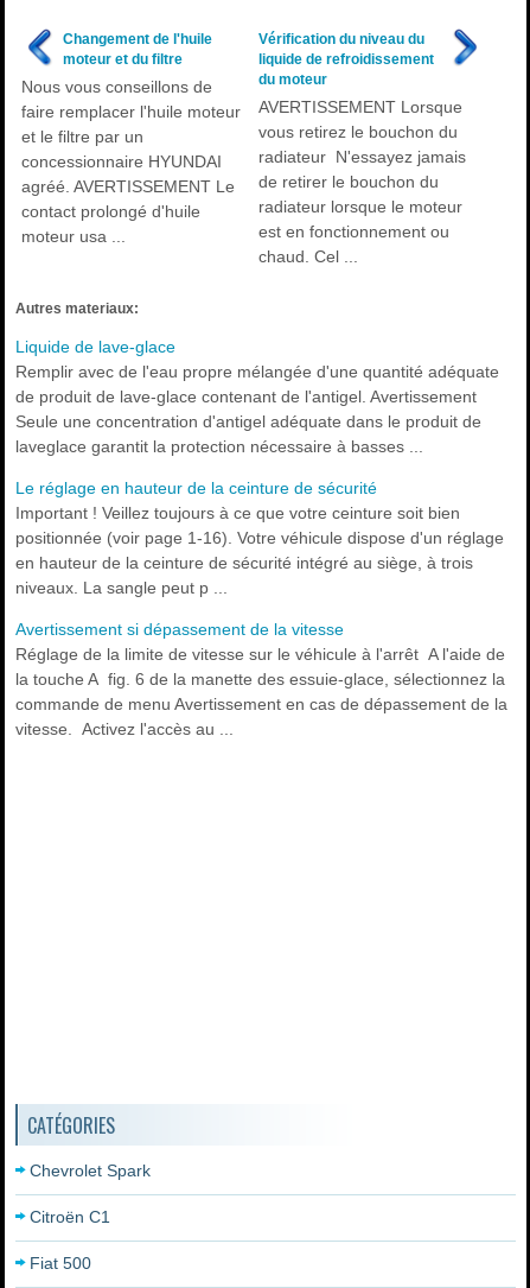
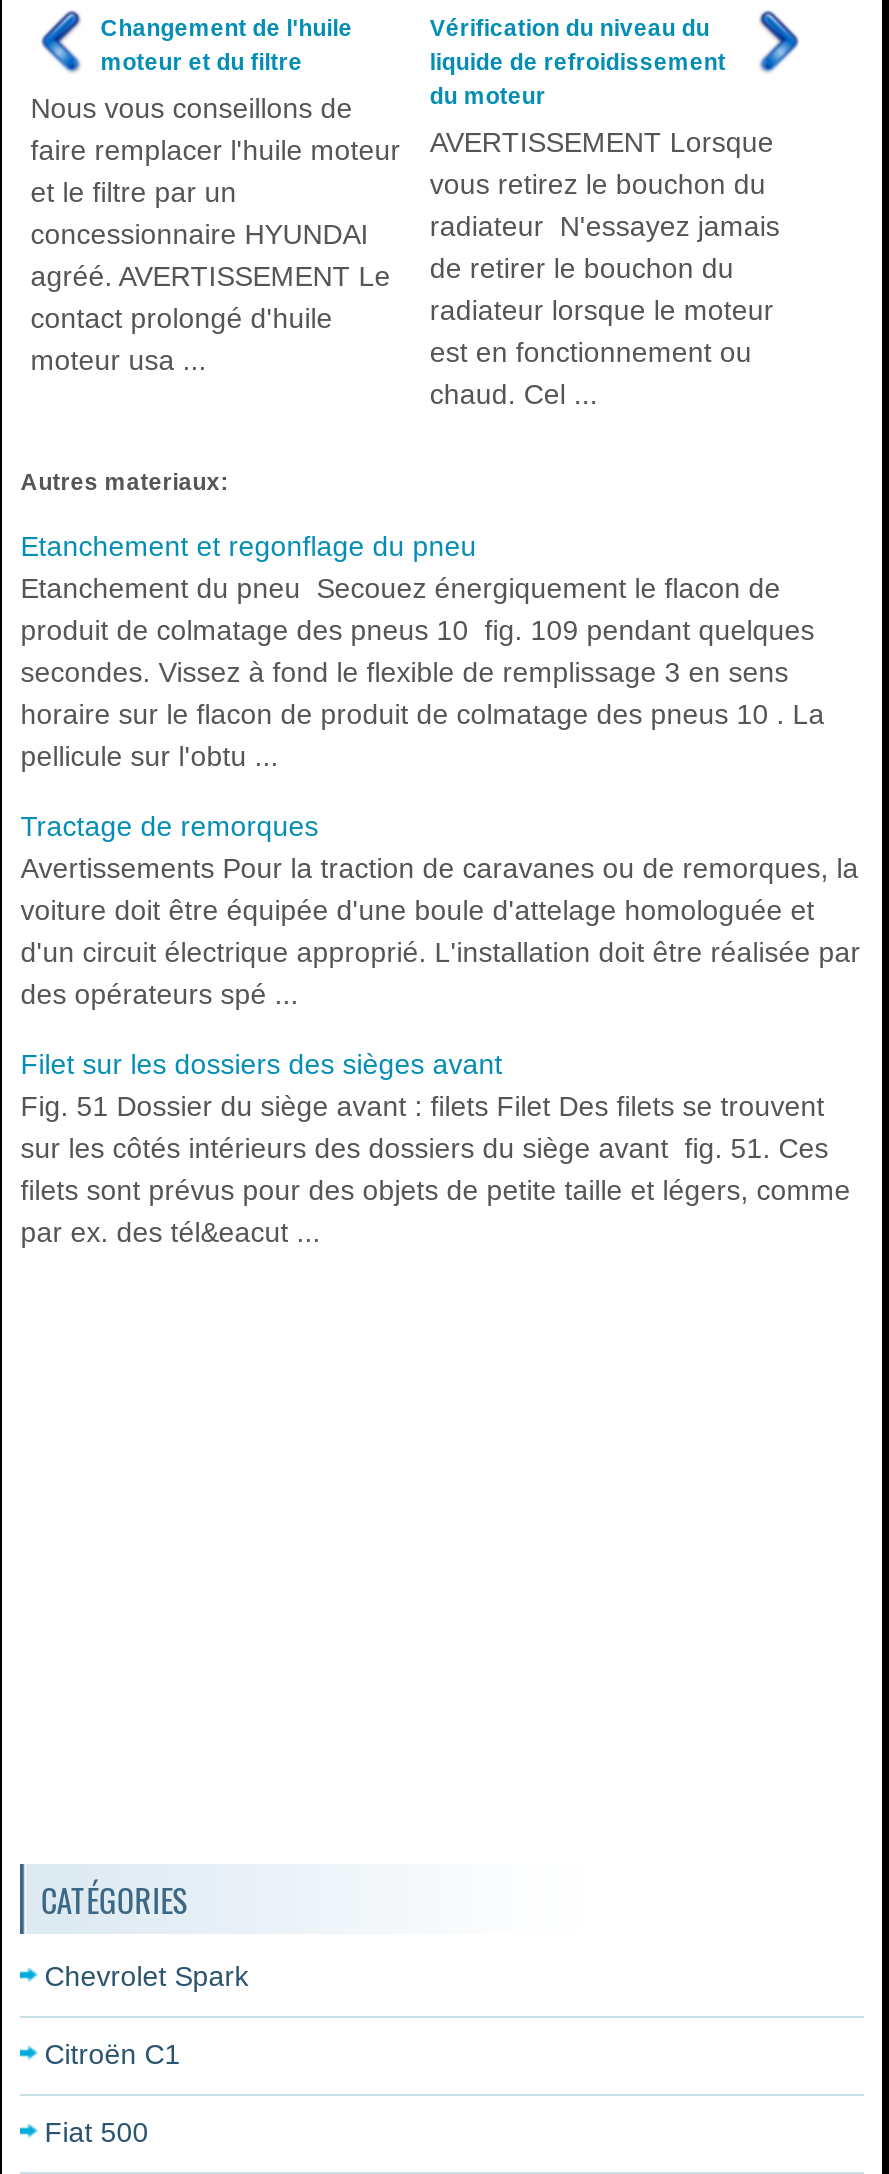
- Liquide de lave-glace
- Remplir avec de l'eau propre mélangée d'une quantité adéquate
- de produit de lave-glace contenant de l'antigel. Avertissement
- Seule une concentration d'antigel adéquate dans le produit de
- laveglace garantit la protection nécessaire à basses ...
+ Etanchement et regonflage du pneu
+ Etanchement du pneu Secouez énergiquement le flacon de
+ produit de colmatage des pneus 10 fig. 109 pendant quelques
+ secondes. Vissez à fond le flexible de remplissage 3 en sens
+ horaire sur le flacon de produit de colmatage des pneus 10 . La
+ pellicule sur l'obtu ...

- Le réglage en hauteur de la ceinture de sécurité
- Important ! Veillez toujours à ce que votre ceinture soit bien
- positionnée (voir page 1-16). Votre véhicule dispose d'un réglage
- en hauteur de la ceinture de sécurité intégré au siège, à trois
- niveaux. La sangle peut p ...
+ Tractage de remorques
+ Avertissements Pour la traction de caravanes ou de remorques, la
+ voiture doit être équipée d'une boule d'attelage homologuée et
+ d'un circuit électrique approprié. L'installation doit être réalisée par
+ des opérateurs spé ...

- Avertissement si dépassement de la vitesse
- Réglage de la limite de vitesse sur le véhicule à l'arrêt A l'aide de
- la touche A fig. 6 de la manette des essuie-glace, sélectionnez la
- commande de menu Avertissement en cas de dépassement de la
- vitesse. Activez l'accès au ...
+ Filet sur les dossiers des sièges avant
+ Fig. 51 Dossier du siège avant : filets Filet Des filets se trouvent
+ sur les côtés intérieurs des dossiers du siège avant fig. 51. Ces
+ filets sont prévus pour des objets de petite taille et légers, comme
+ par ex. des tél&eacut ...
